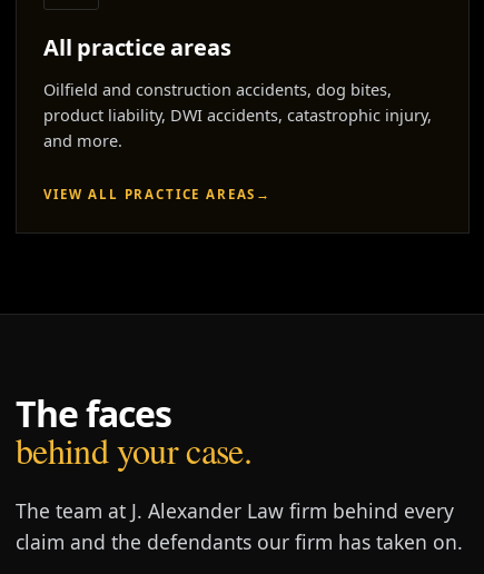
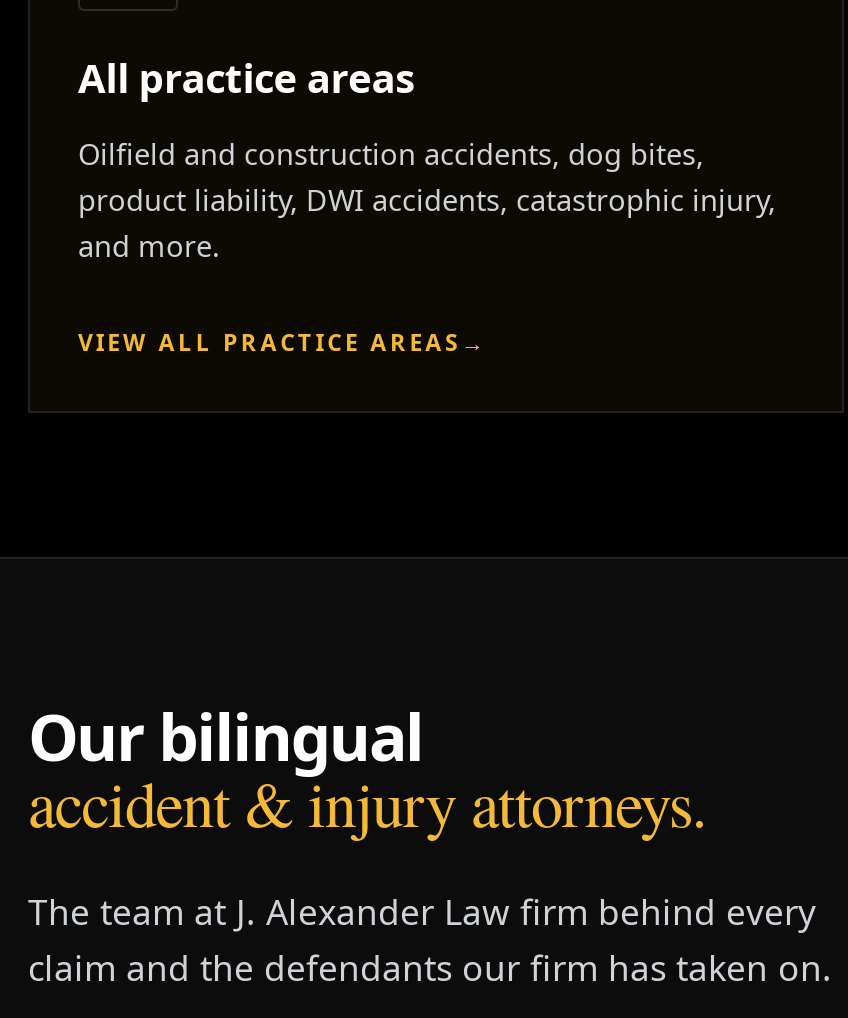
- The faces
- behind your case.
+ Our bilingual
+ accident & injury attorneys.
